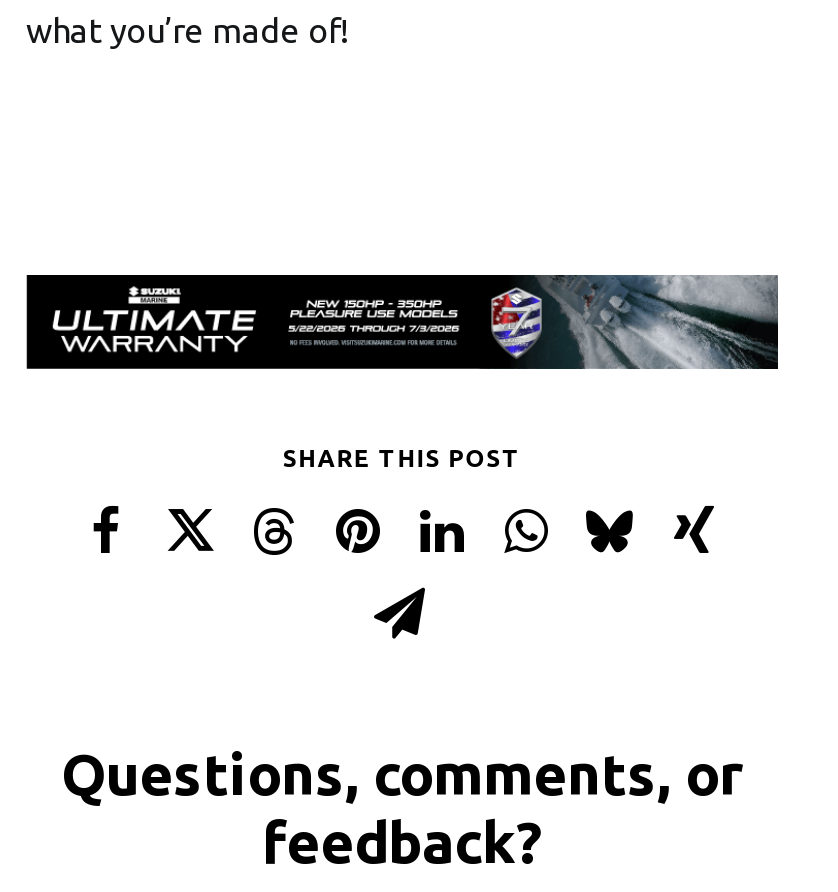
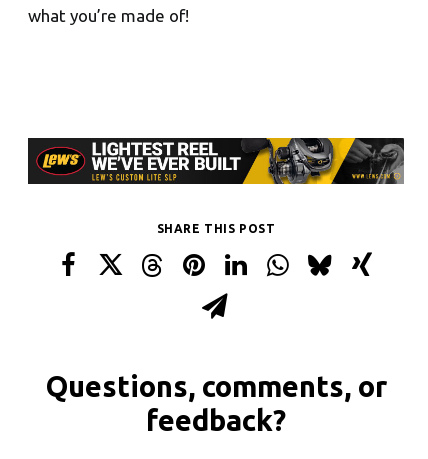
- [image]
+ [image]
